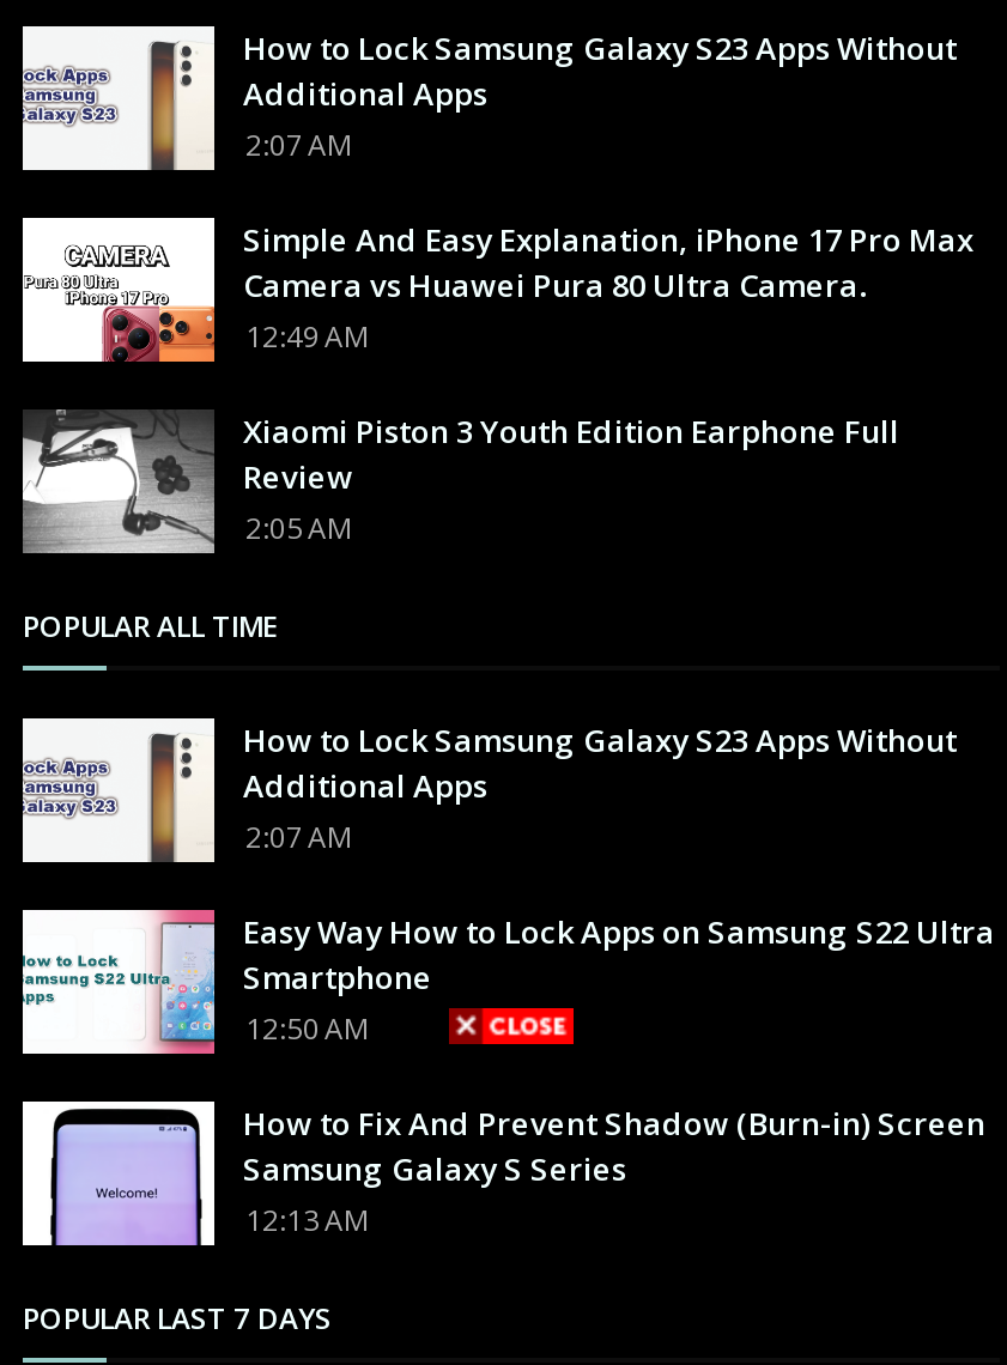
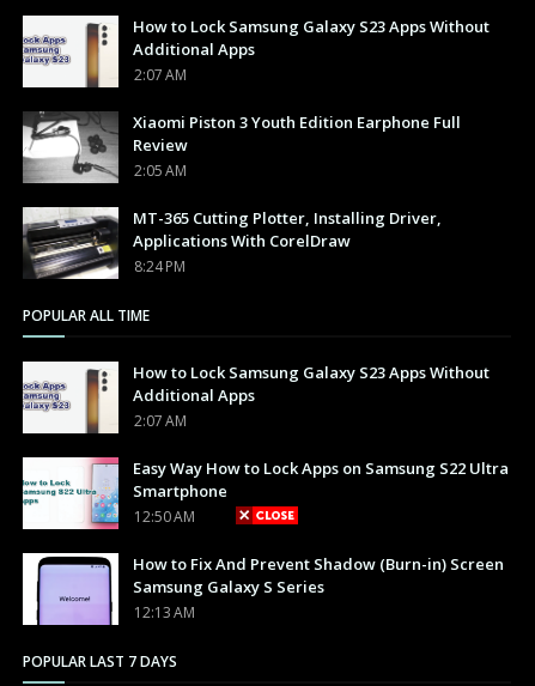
- [image]
- Simple And Easy Explanation, iPhone 17 Pro Max
- Camera vs Huawei Pura 80 Ultra Camera.
- 12:49 AM

moved up: Xiaomi Piston 3 Youth Edition Earphone Full | Review | 2:05 AM

+ [image]
+ MT-365 Cutting Plotter, Installing Driver,
+ Applications With CorelDraw
+ 8:24 PM
